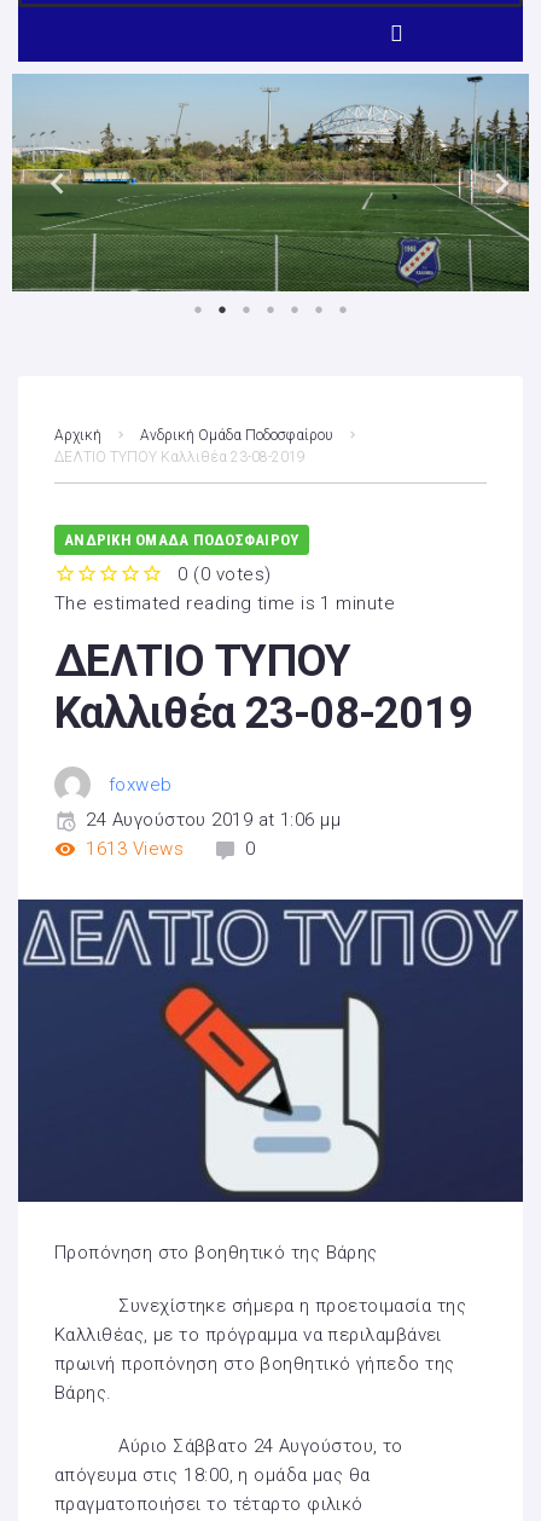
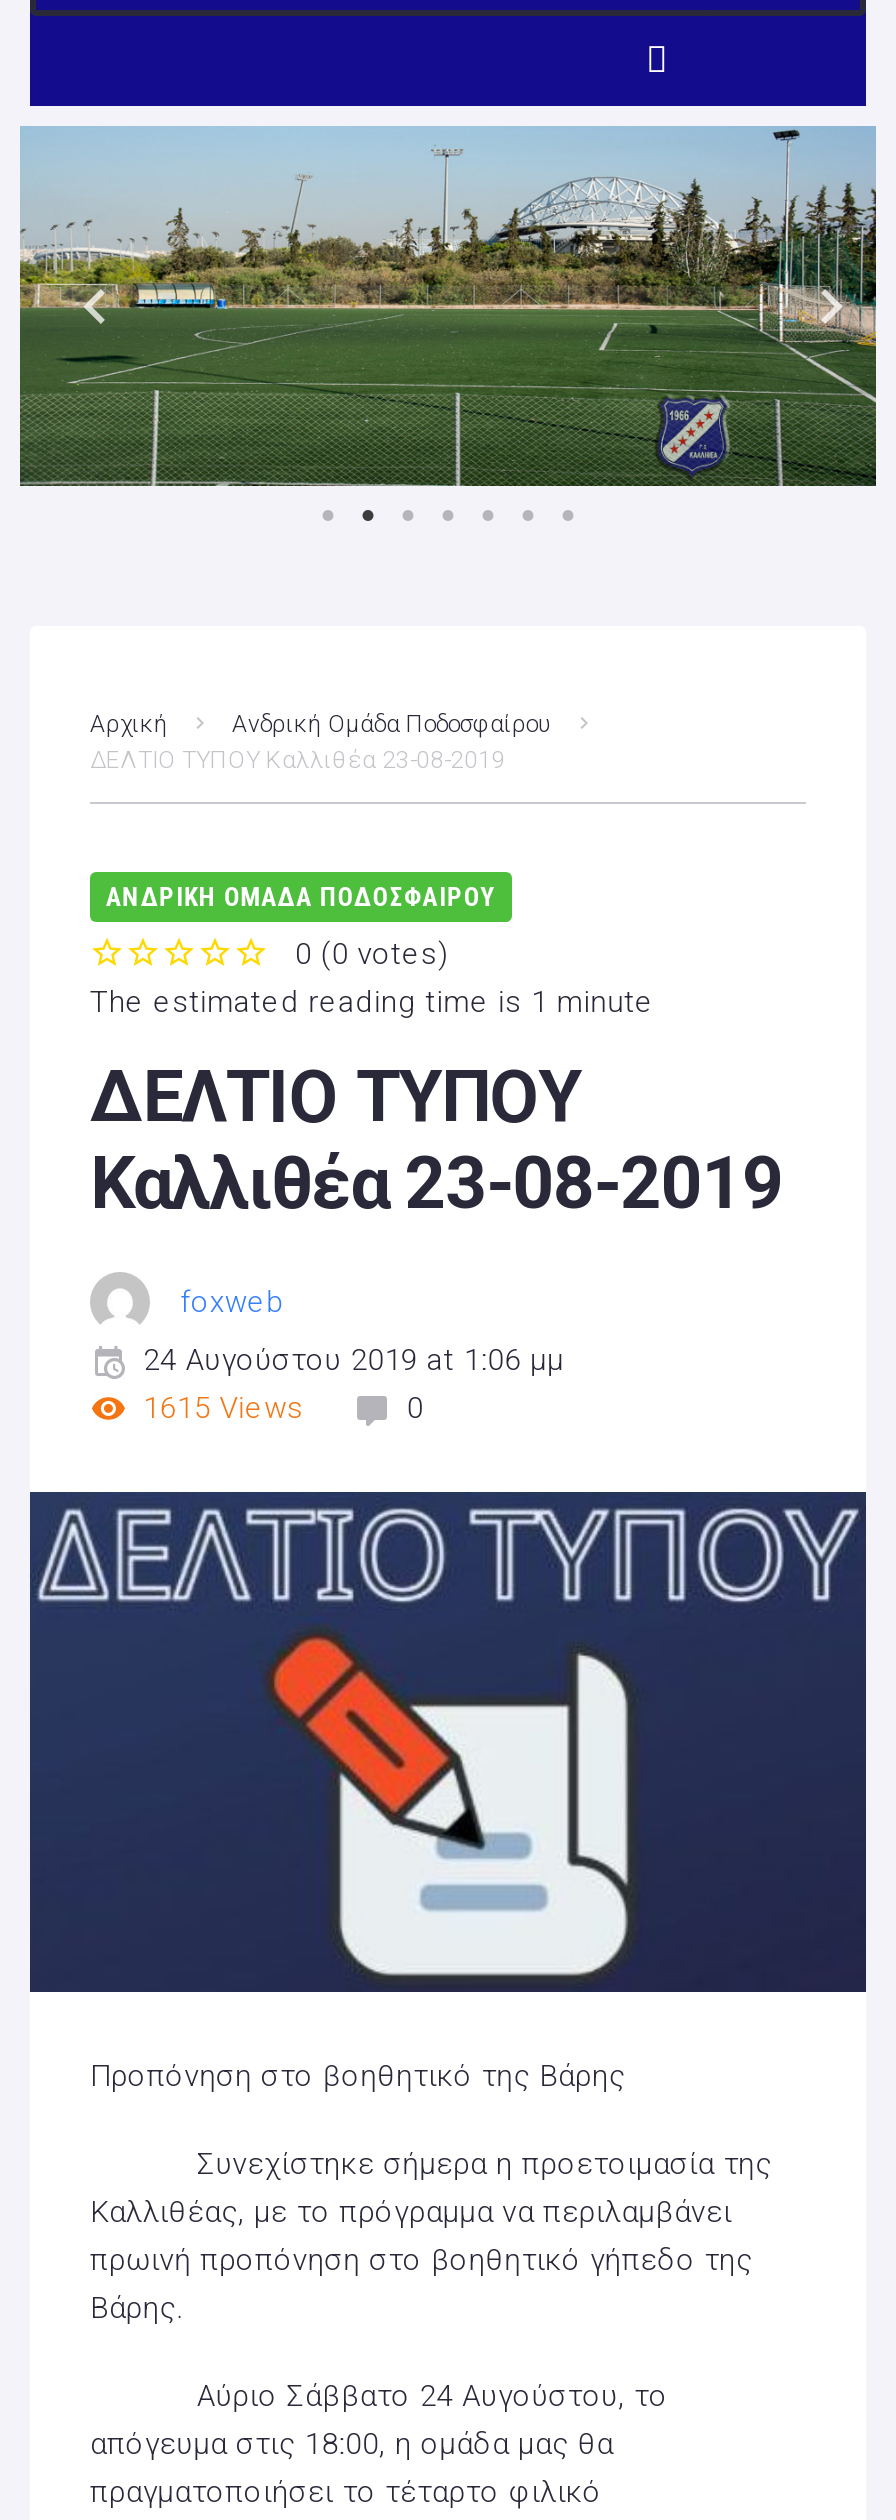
- 1613 Views
+ 1615 Views
